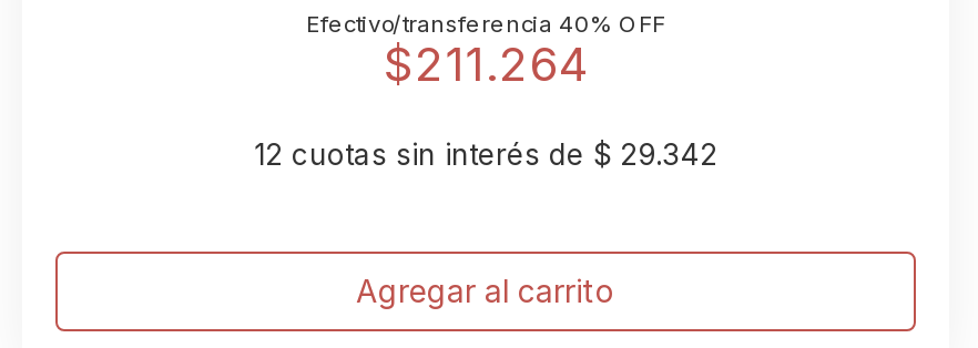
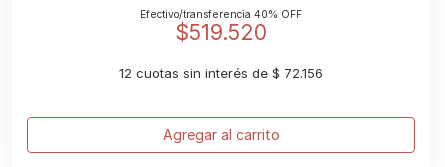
- $211.264
+ $519.520

- 12 cuotas sin interés de $ 29.342
+ 12 cuotas sin interés de $ 72.156
